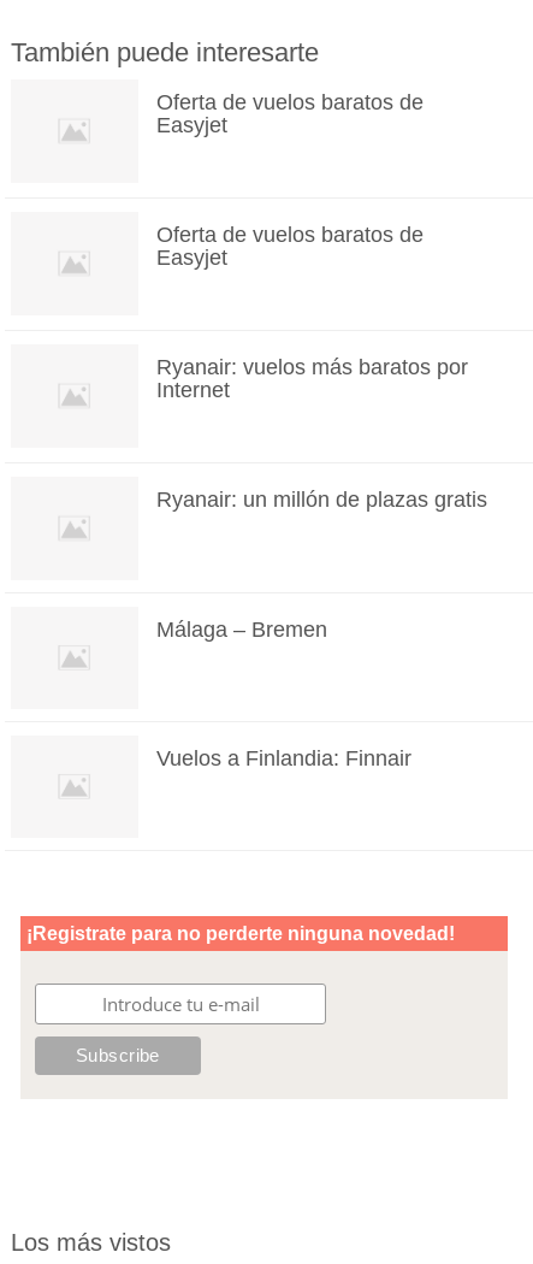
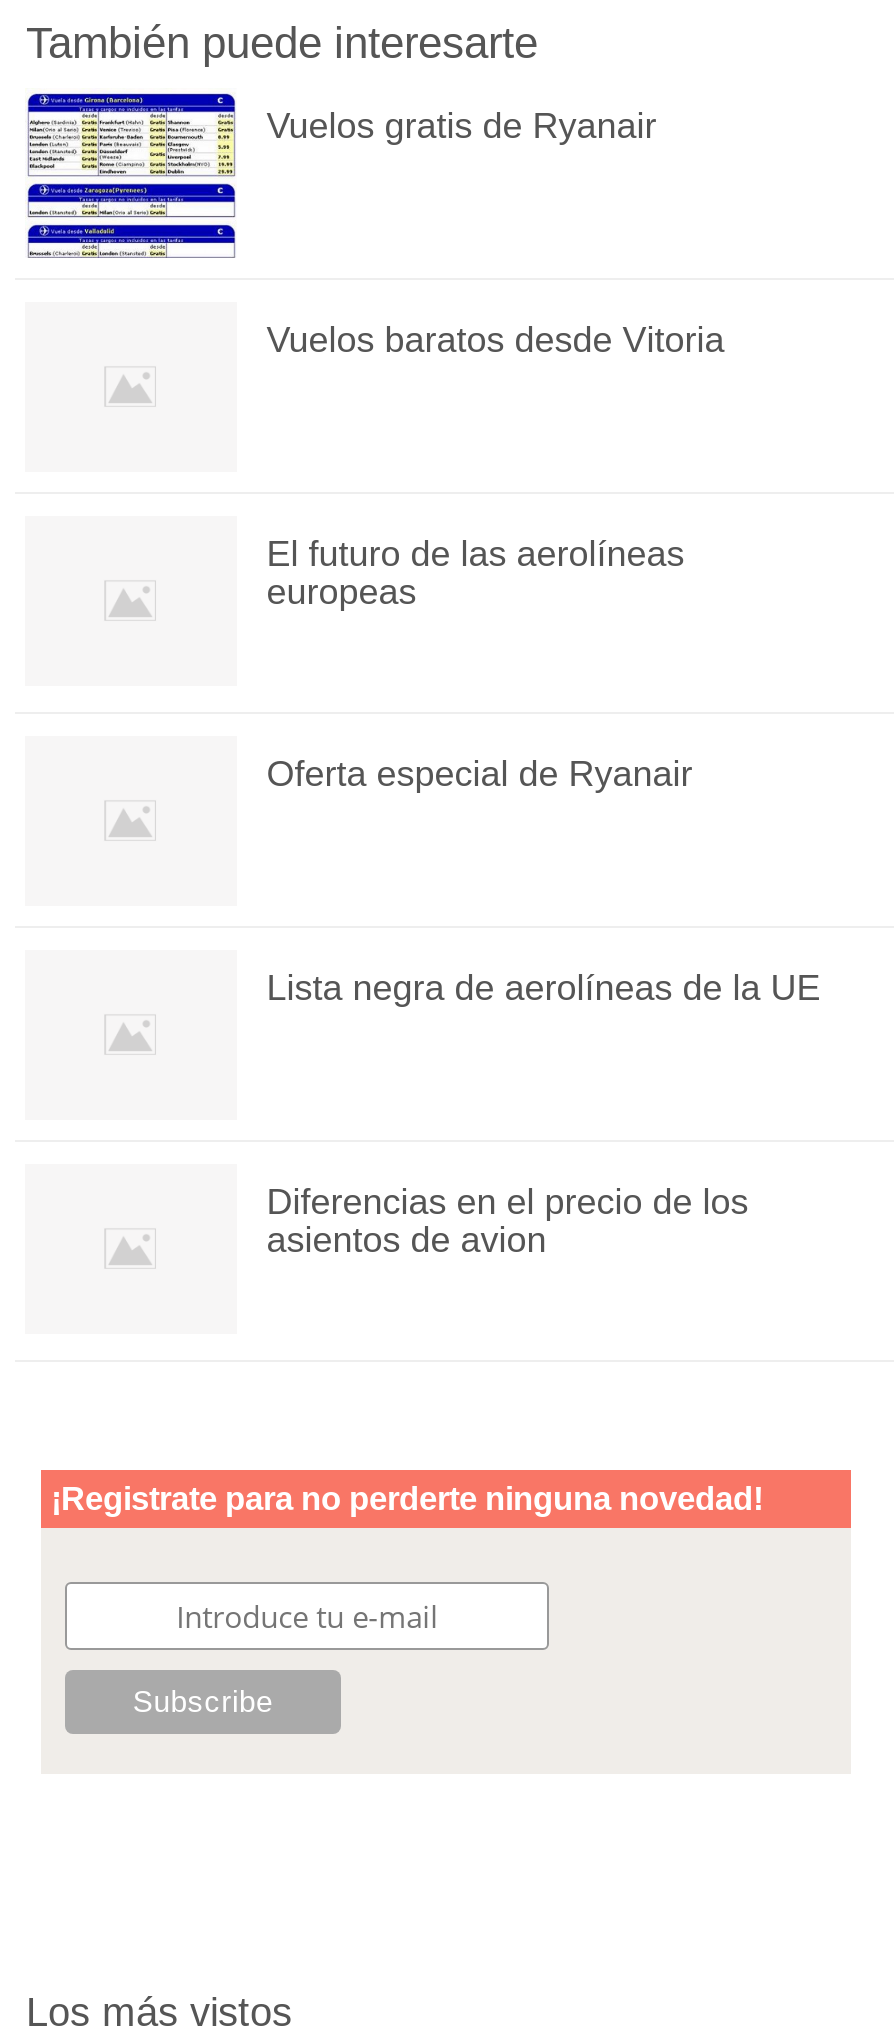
+ [image]

- Oferta de vuelos baratos de
- Easyjet
+ Vuelos gratis de Ryanair

- Oferta de vuelos baratos de
- Easyjet
+ Vuelos baratos desde Vitoria

- Ryanair: vuelos más baratos por
- Internet
+ El futuro de las aerolíneas
+ europeas

- Ryanair: un millón de plazas gratis
+ Oferta especial de Ryanair

- Málaga – Bremen
+ Lista negra de aerolíneas de la UE

- Vuelos a Finlandia: Finnair
+ Diferencias en el precio de los
+ asientos de avion
